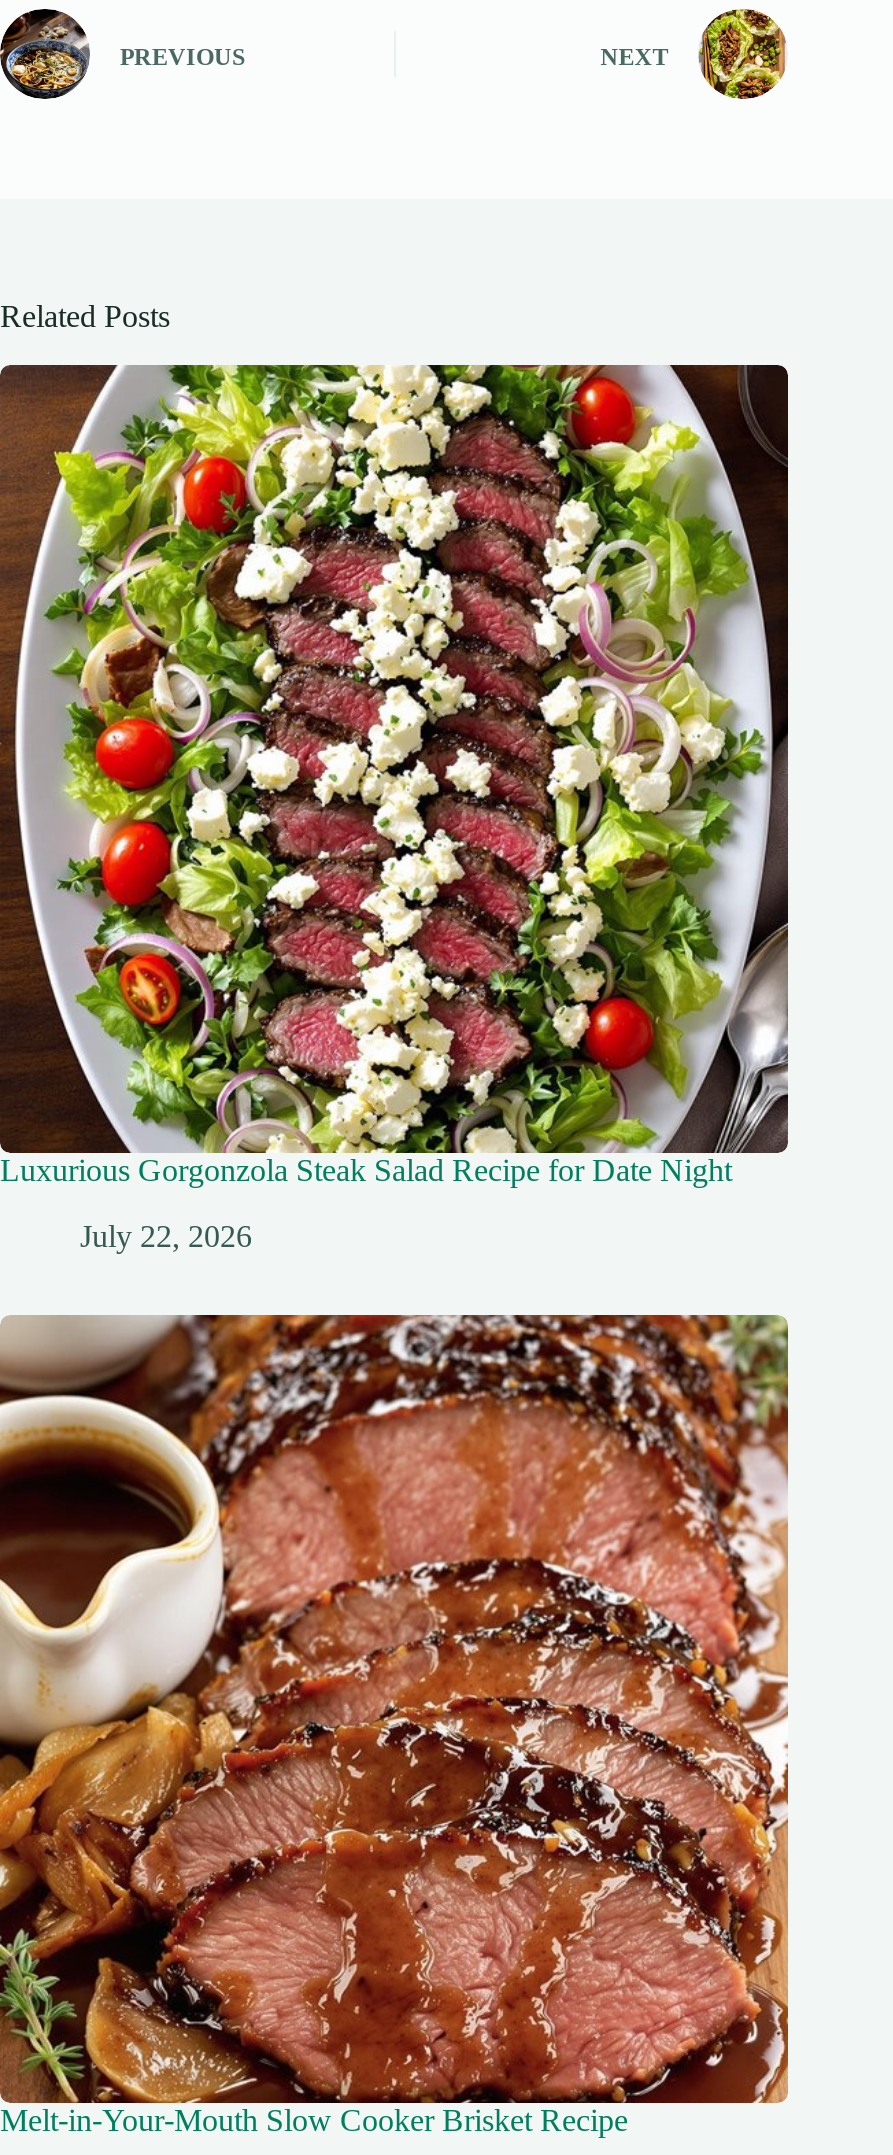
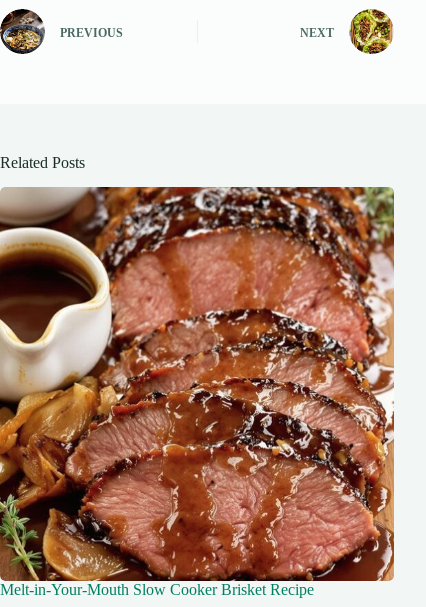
- [image]
- Luxurious Gorgonzola Steak Salad Recipe for Date Night
- July 22, 2026
